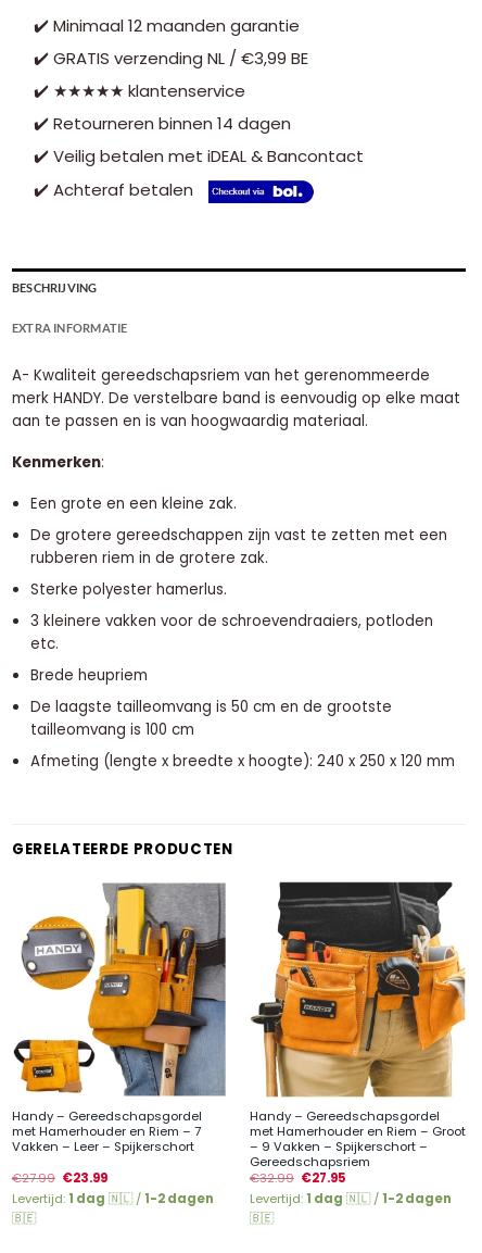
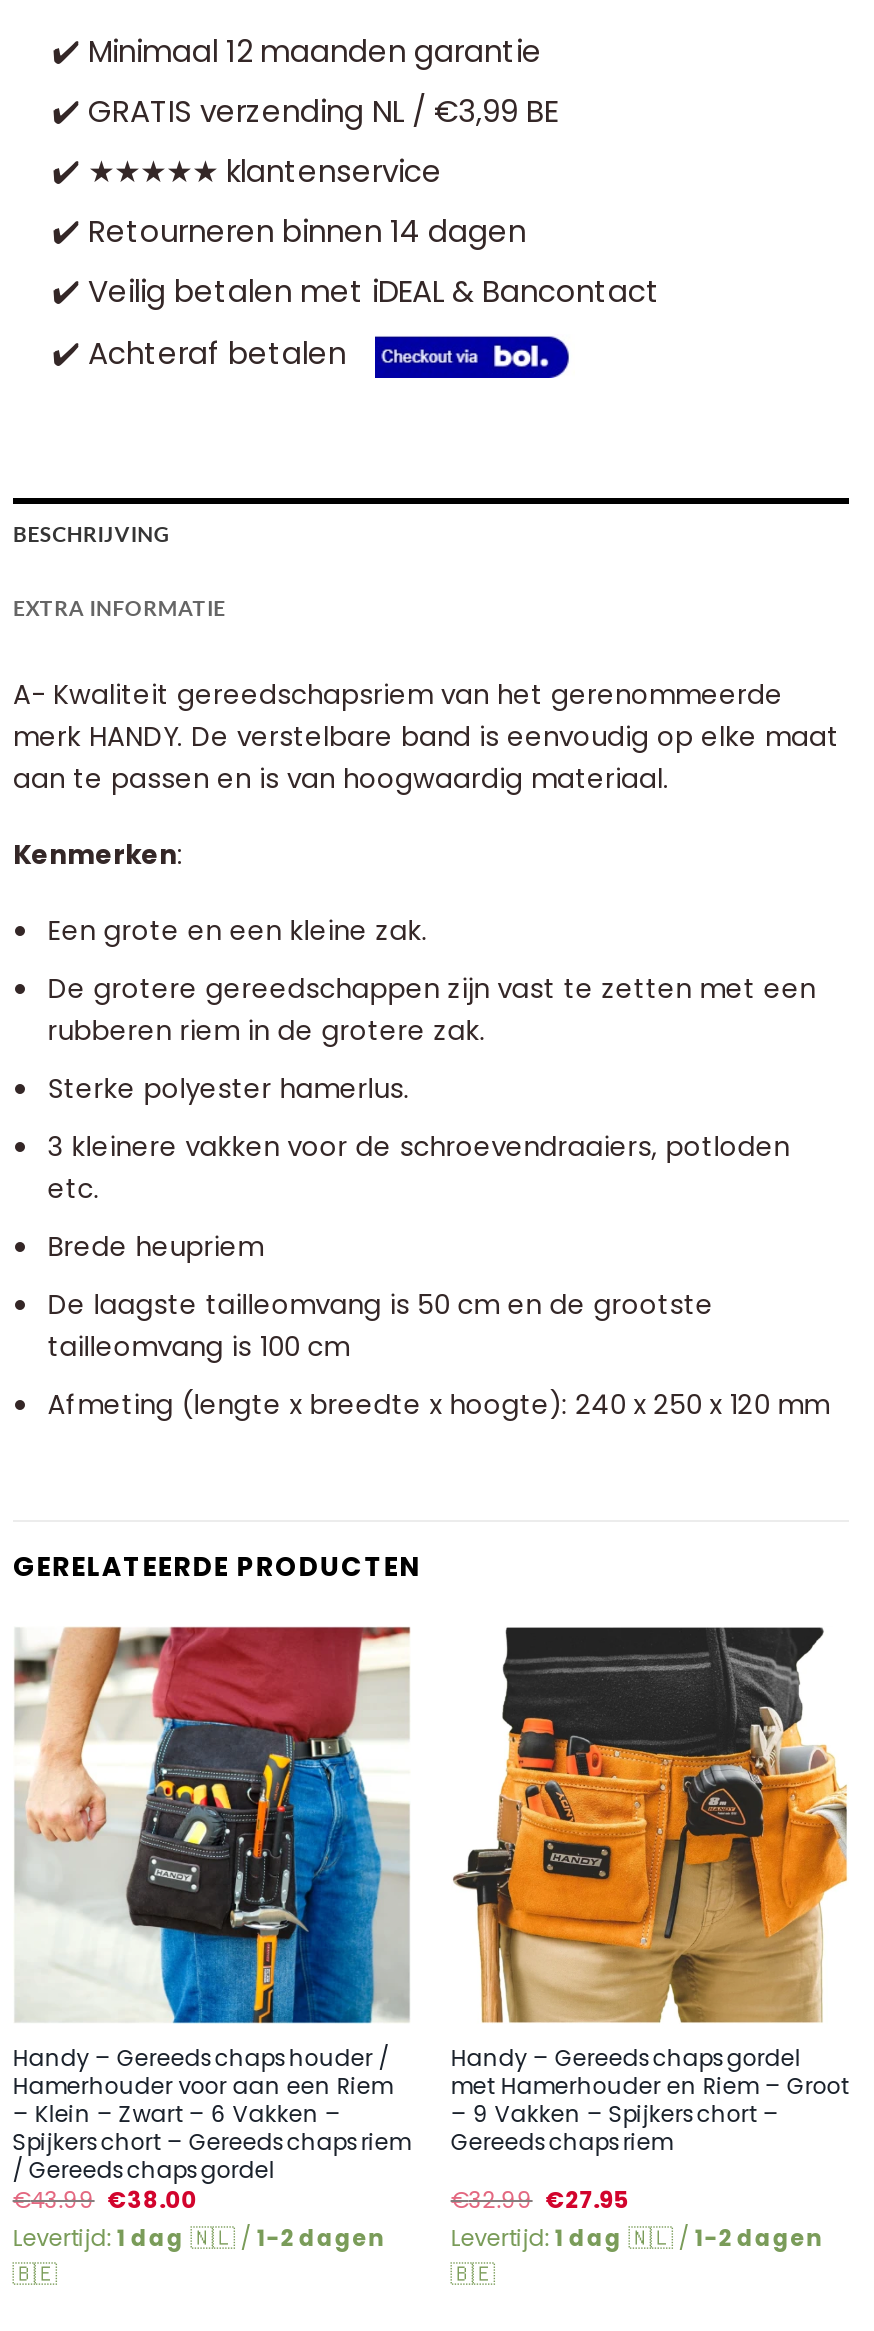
- [image]
- Handy – Gereedschapsgordel
- met Hamerhouder en Riem – 7
- Vakken – Leer – Spijkerschort
- €27.99 €23.99
+ [image]
+ Handy – Gereedschapshouder /
+ Hamerhouder voor aan een Riem
+ – Klein – Zwart – 6 Vakken –
+ Spijkerschort – Gereedschapsriem
+ / Gereedschapsgordel
+ €43.99 €38.00
